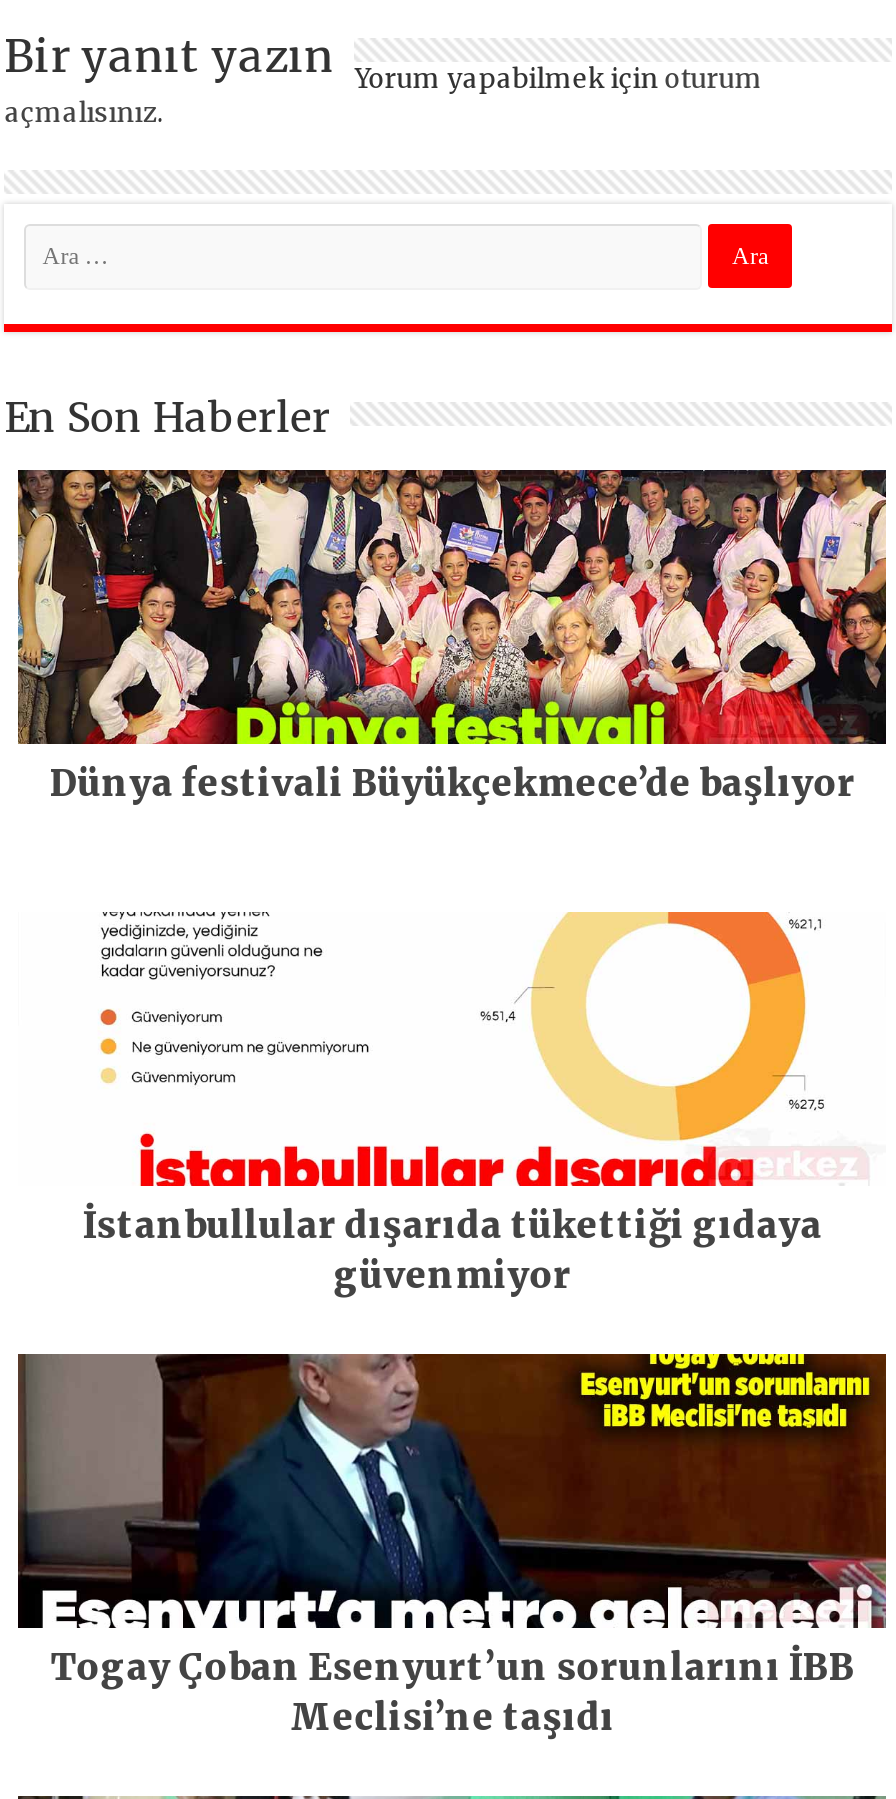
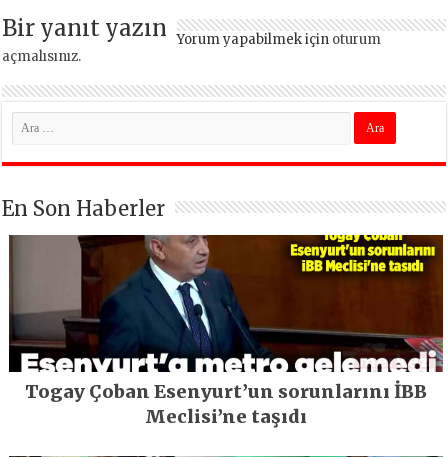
- [image]
- Dünya festivali Büyükçekmece’de başlıyor

- [image]
- İstanbullular dışarıda tükettiği gıdaya
- güvenmiyor
